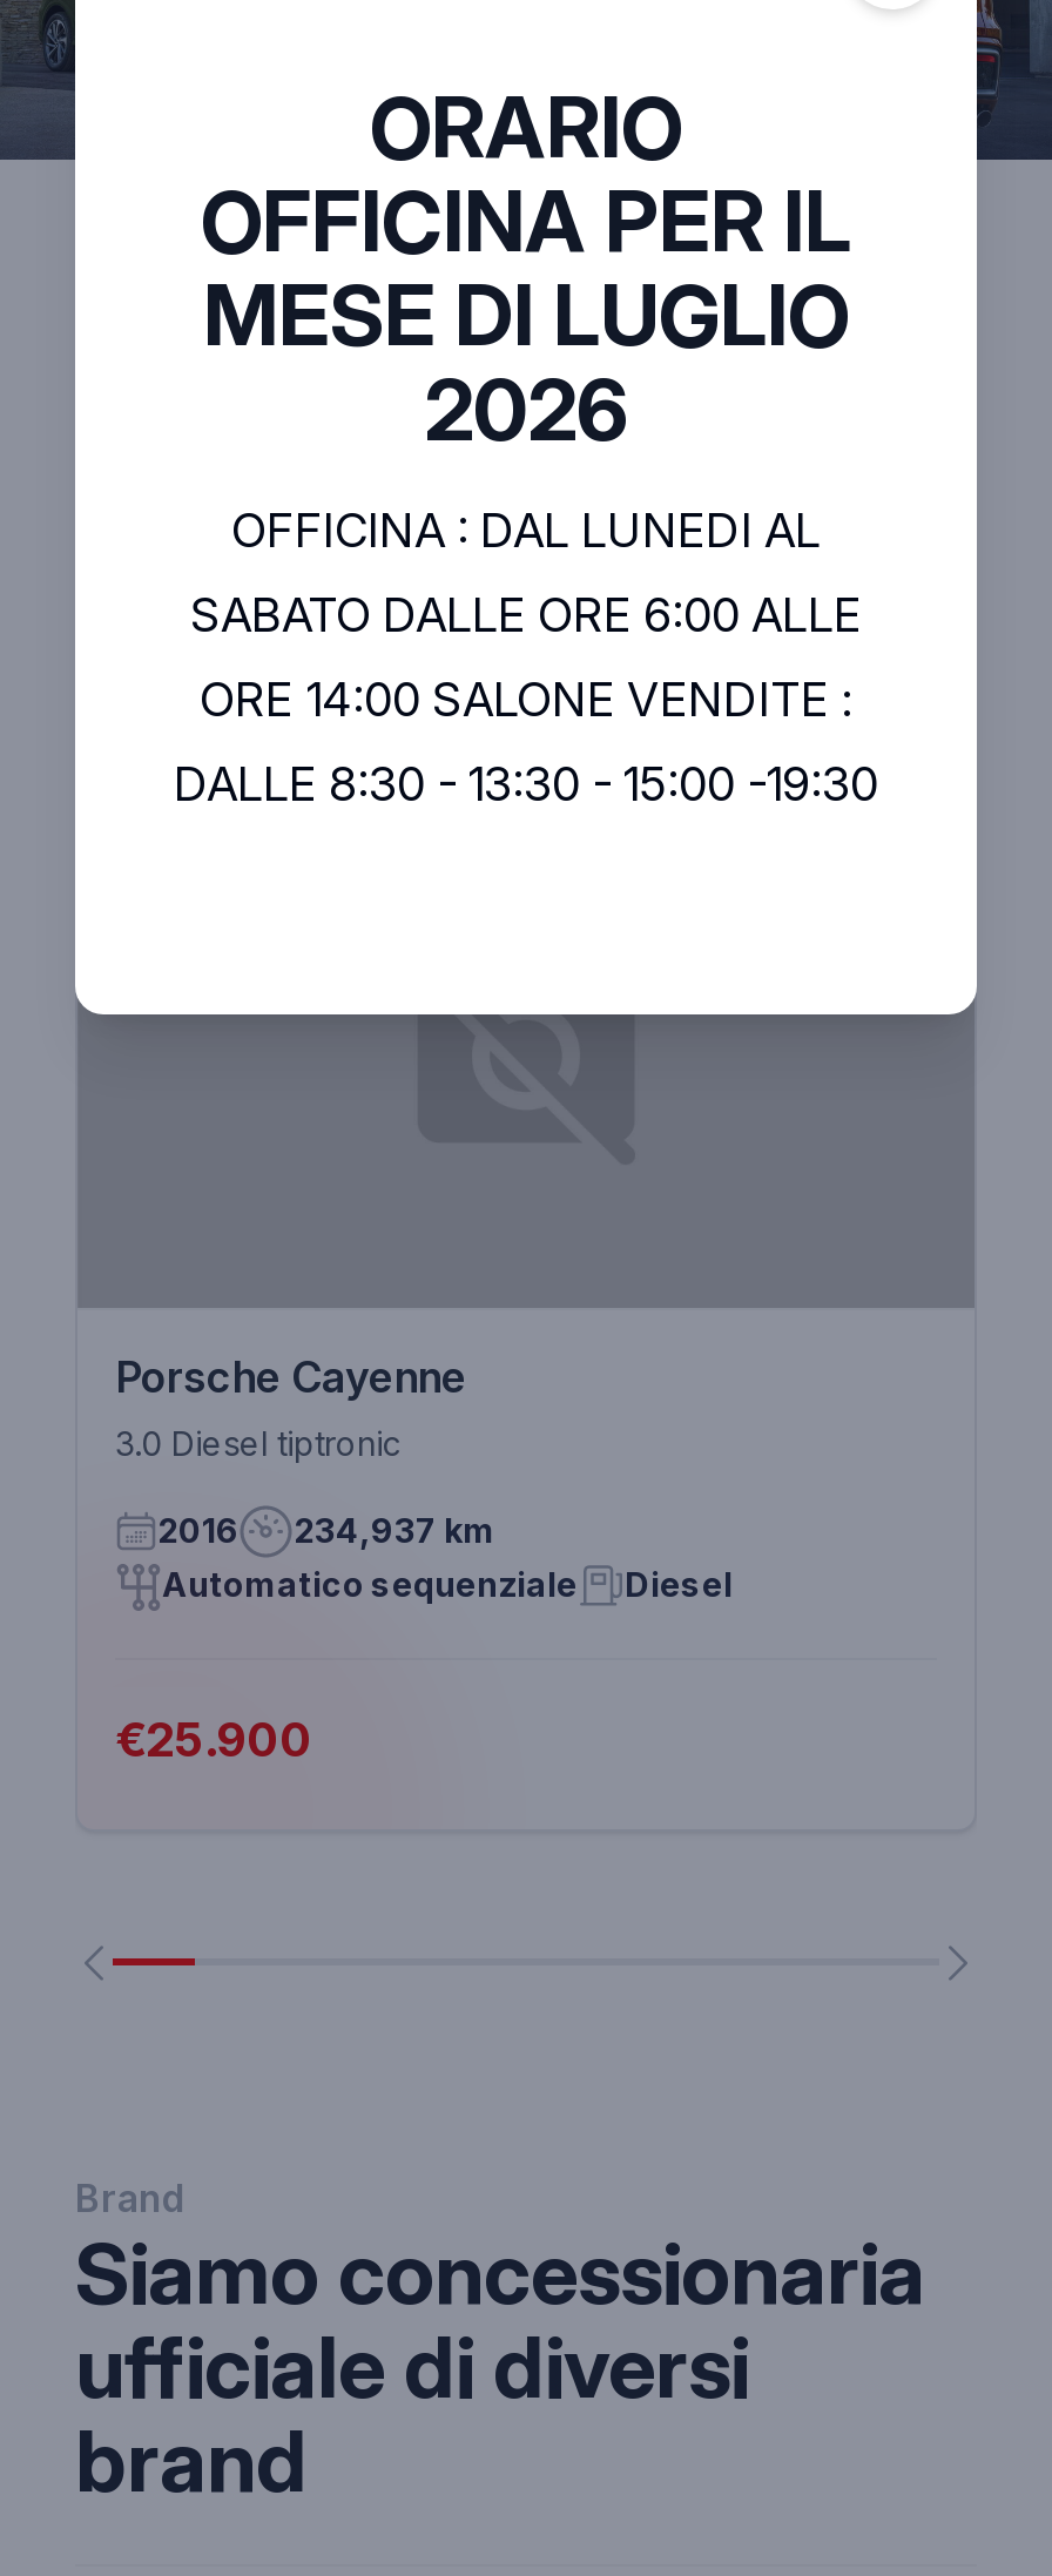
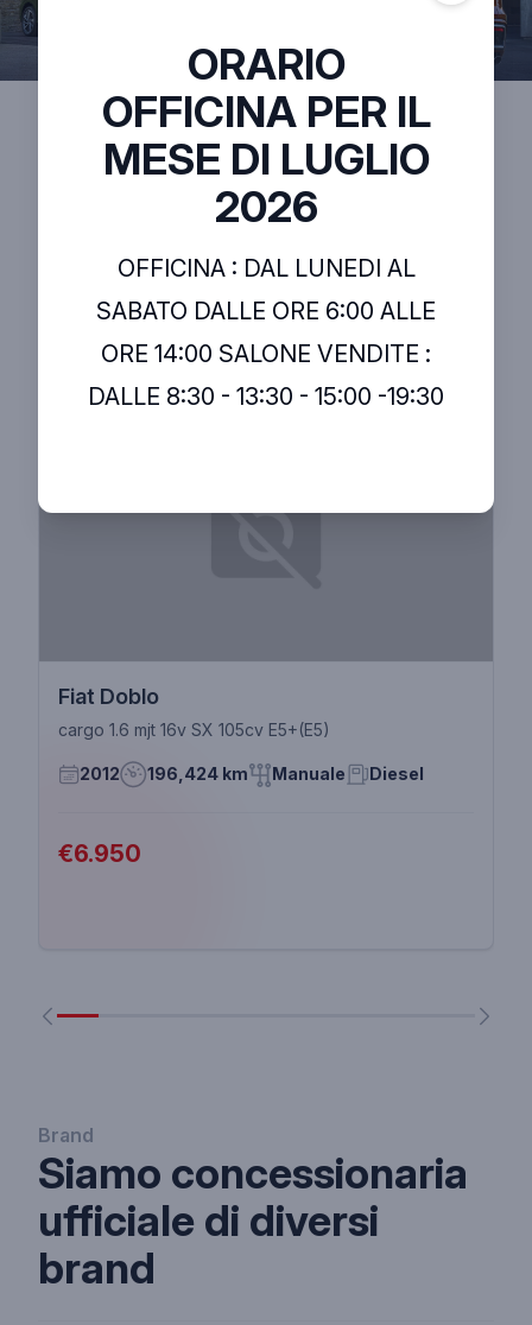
- Porsche Cayenne
- 3.0 Diesel tiptronic
+ Fiat Doblo
+ cargo 1.6 mjt 16v SX 105cv E5+(E5)

- 2016
- 234,937 km
- Automatico sequenziale
+ 2012
+ 196,424 km
+ Manuale

moved up: Diesel

- €25.900
+ €6.950
